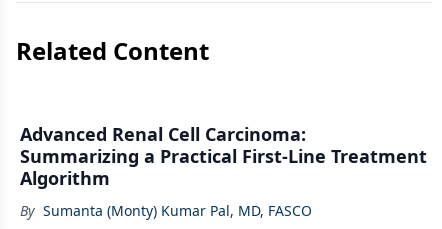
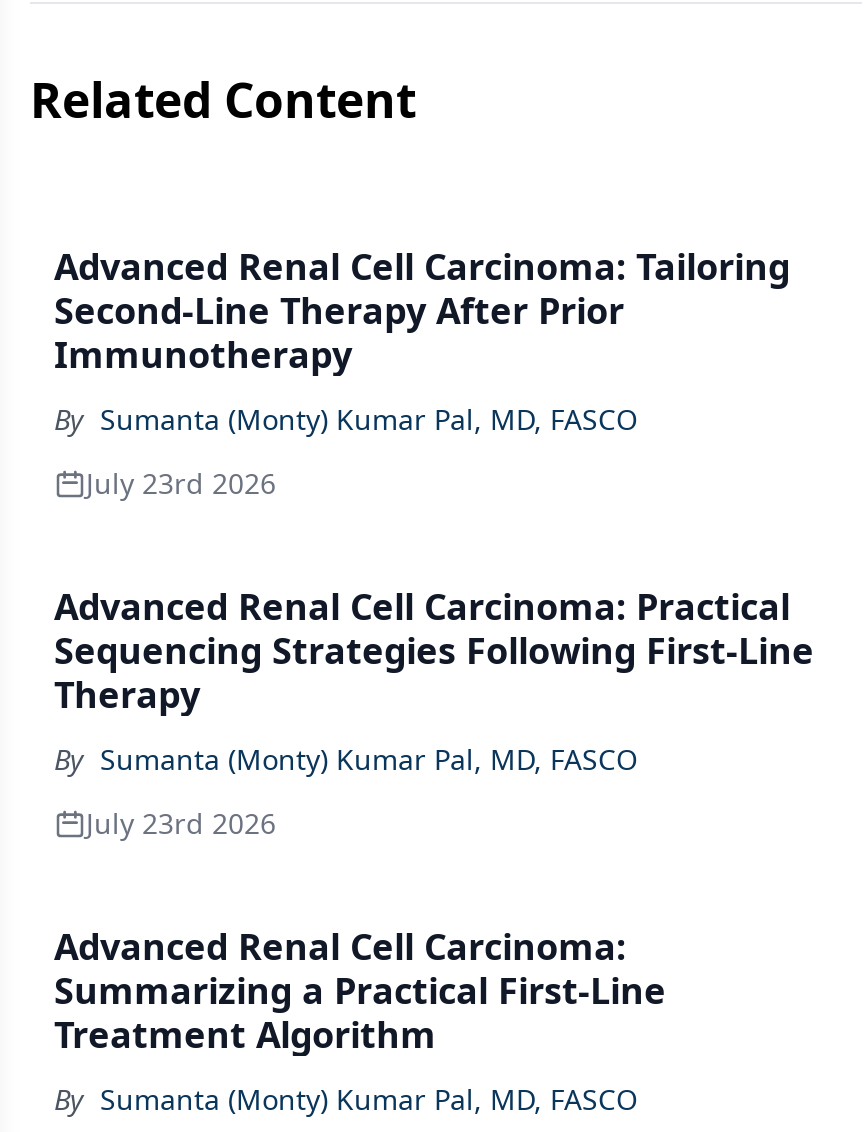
+ Advanced Renal Cell Carcinoma: Tailoring
+ Second-Line Therapy After Prior
+ Immunotherapy
+ By Sumanta (Monty) Kumar Pal, MD, FASCO
+ July 23rd 2026
+ Advanced Renal Cell Carcinoma: Practical
+ Sequencing Strategies Following First-Line
+ Therapy
+ By Sumanta (Monty) Kumar Pal, MD, FASCO
+ July 23rd 2026
